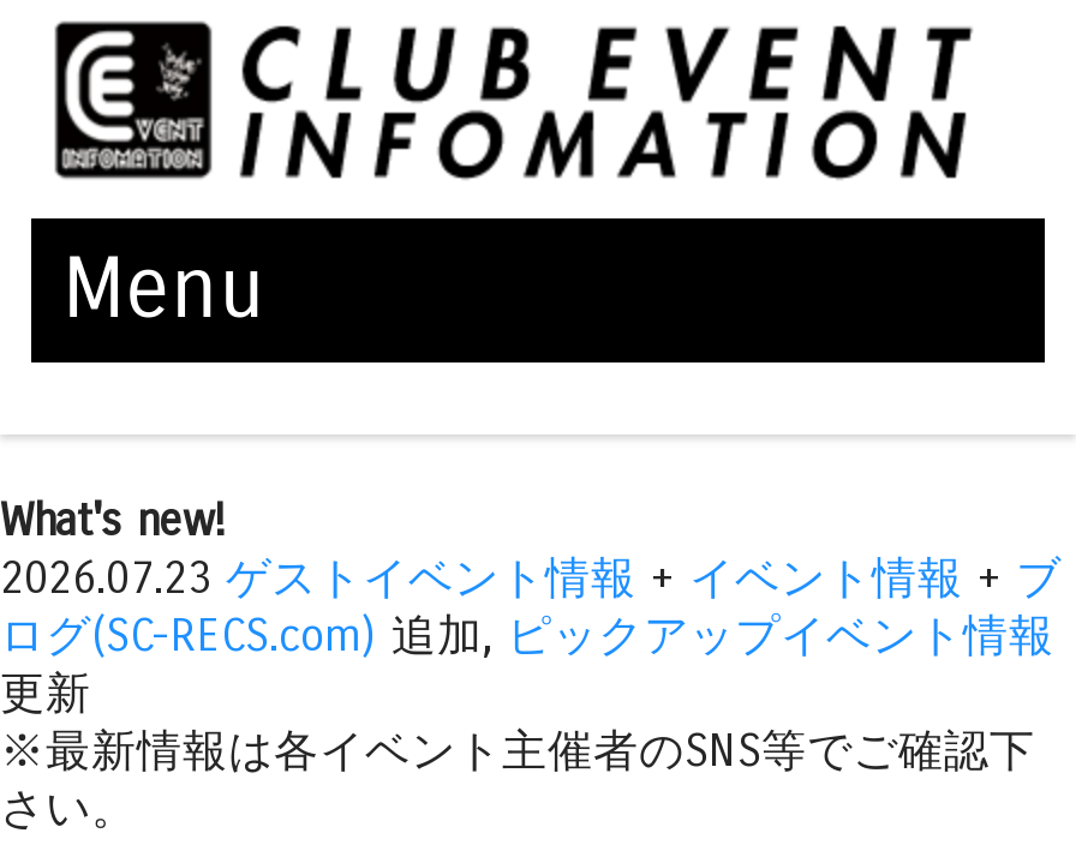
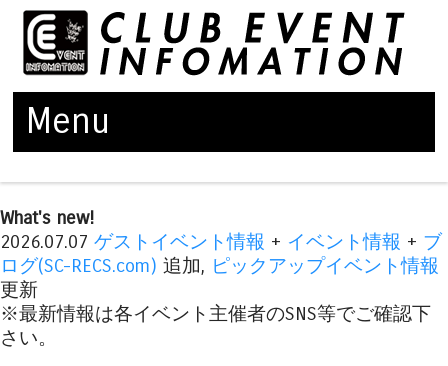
- 2026.07.23ゲストイベント情報+イベント情報+ブ
+ 2026.07.07ゲストイベント情報+イベント情報+ブ
